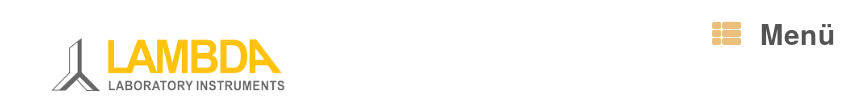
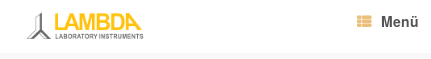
- [image]
+ [image]
